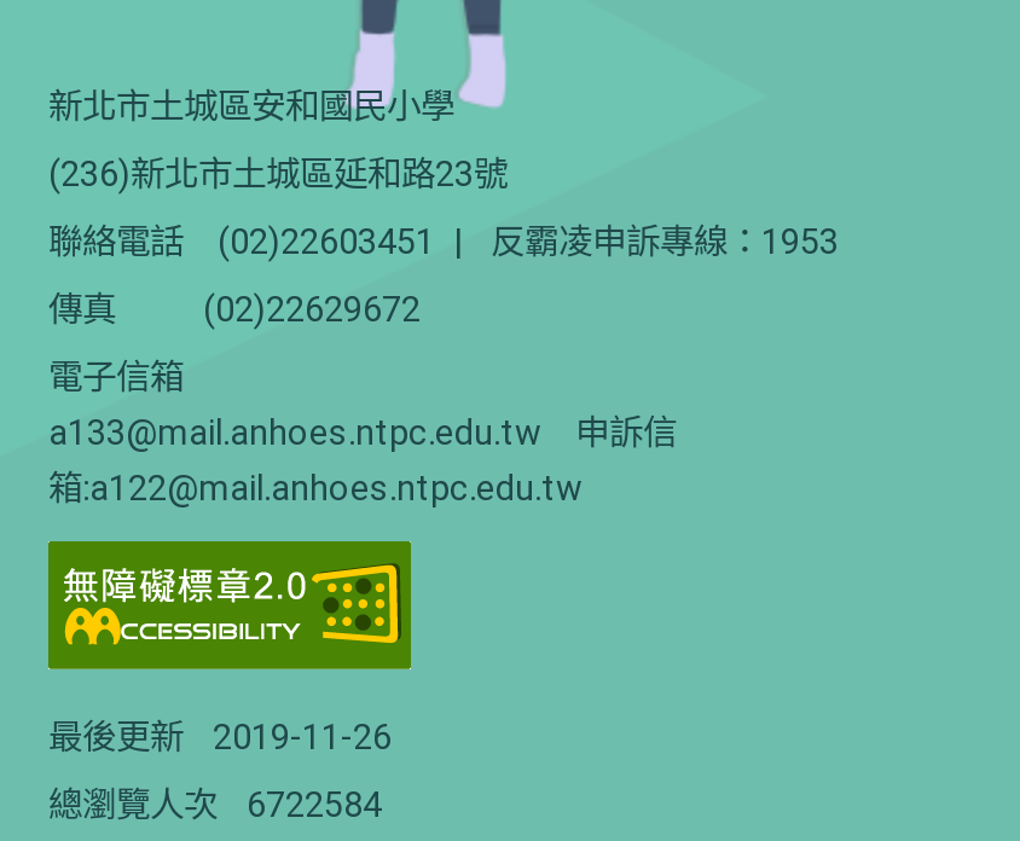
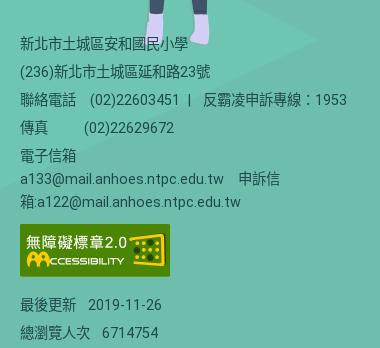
- 總瀏覽人次 6722584
+ 總瀏覽人次 6714754
